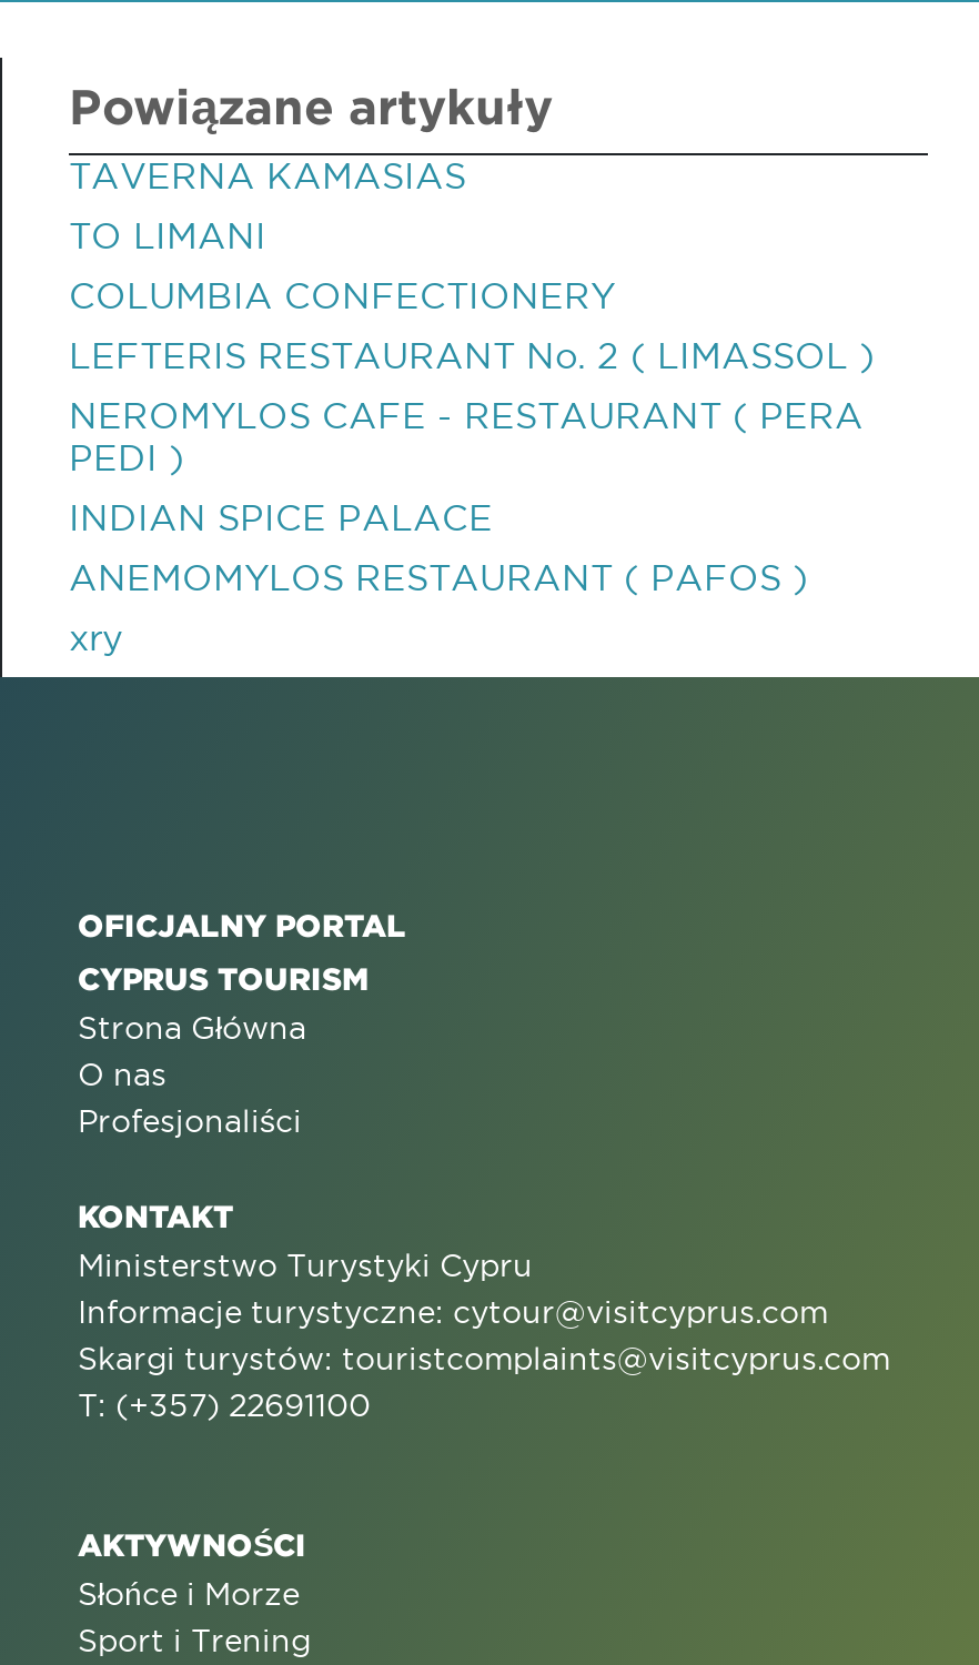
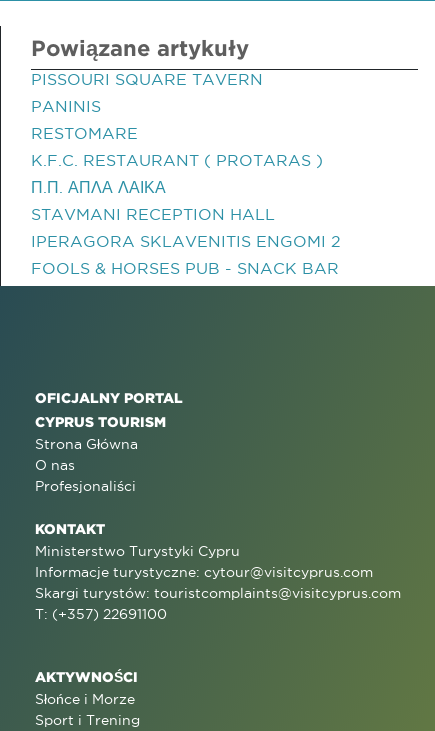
- TAVERNA KAMASIAS
+ PISSOURI SQUARE TAVERN

- TO LIMANI
+ PANINIS

- COLUMBIA CONFECTIONERY
+ RESTOMARE

- LEFTERIS RESTAURANT No. 2 ( LIMASSOL )
+ K.F.C. RESTAURANT ( PROTARAS )

- NEROMYLOS CAFE - RESTAURANT ( PERA
- PEDI )
+ Π.Π. ΑΠΛΑ ΛΑΙΚΑ

- INDIAN SPICE PALACE
+ STAVMANI RECEPTION HALL

- ANEMOMYLOS RESTAURANT ( PAFOS )
+ IPERAGORA SKLAVENITIS ENGOMI 2

- xry
+ FOOLS & HORSES PUB - SNACK BAR
